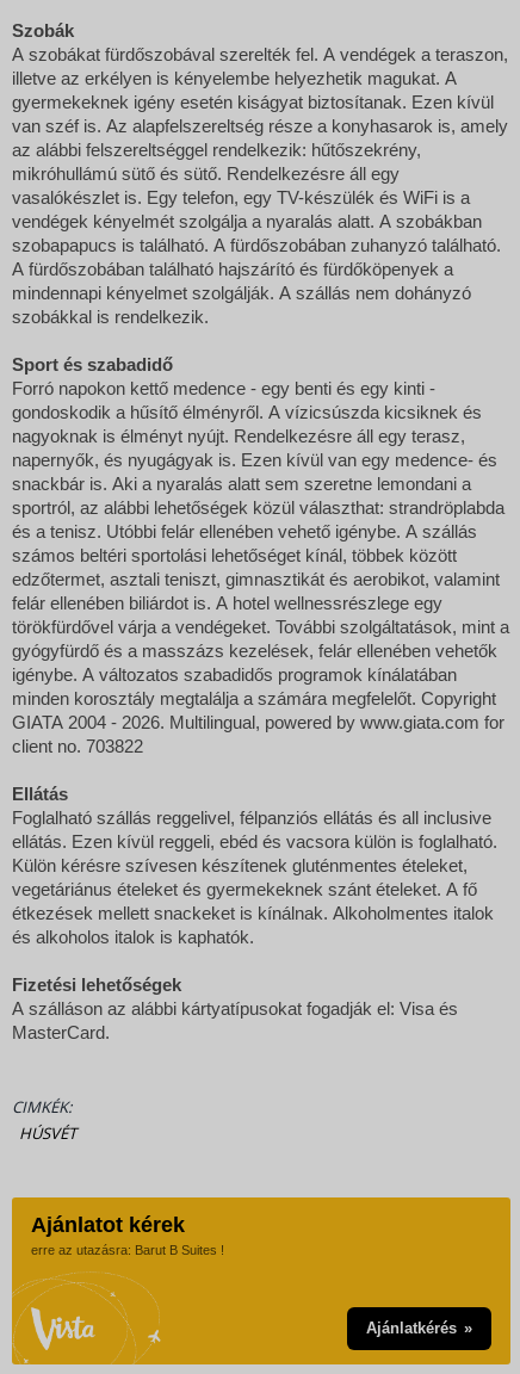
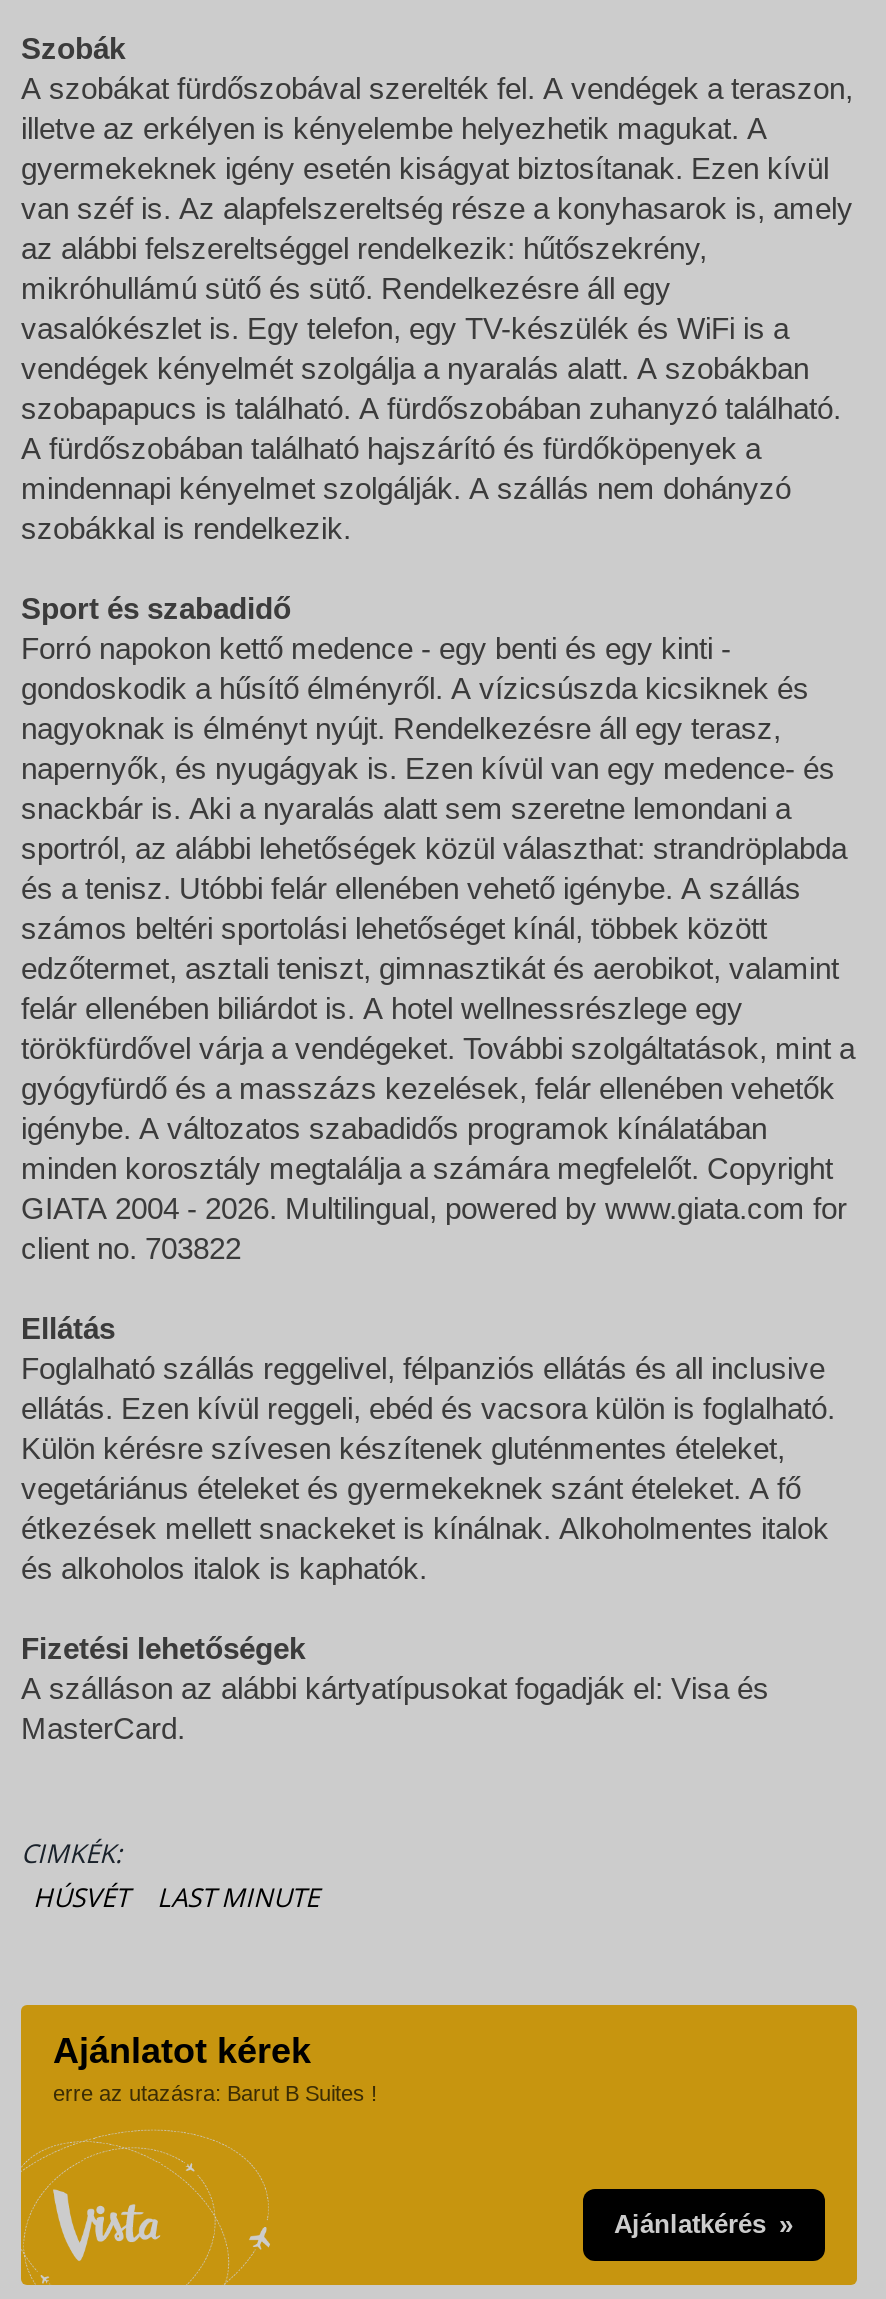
+ LAST MINUTE
